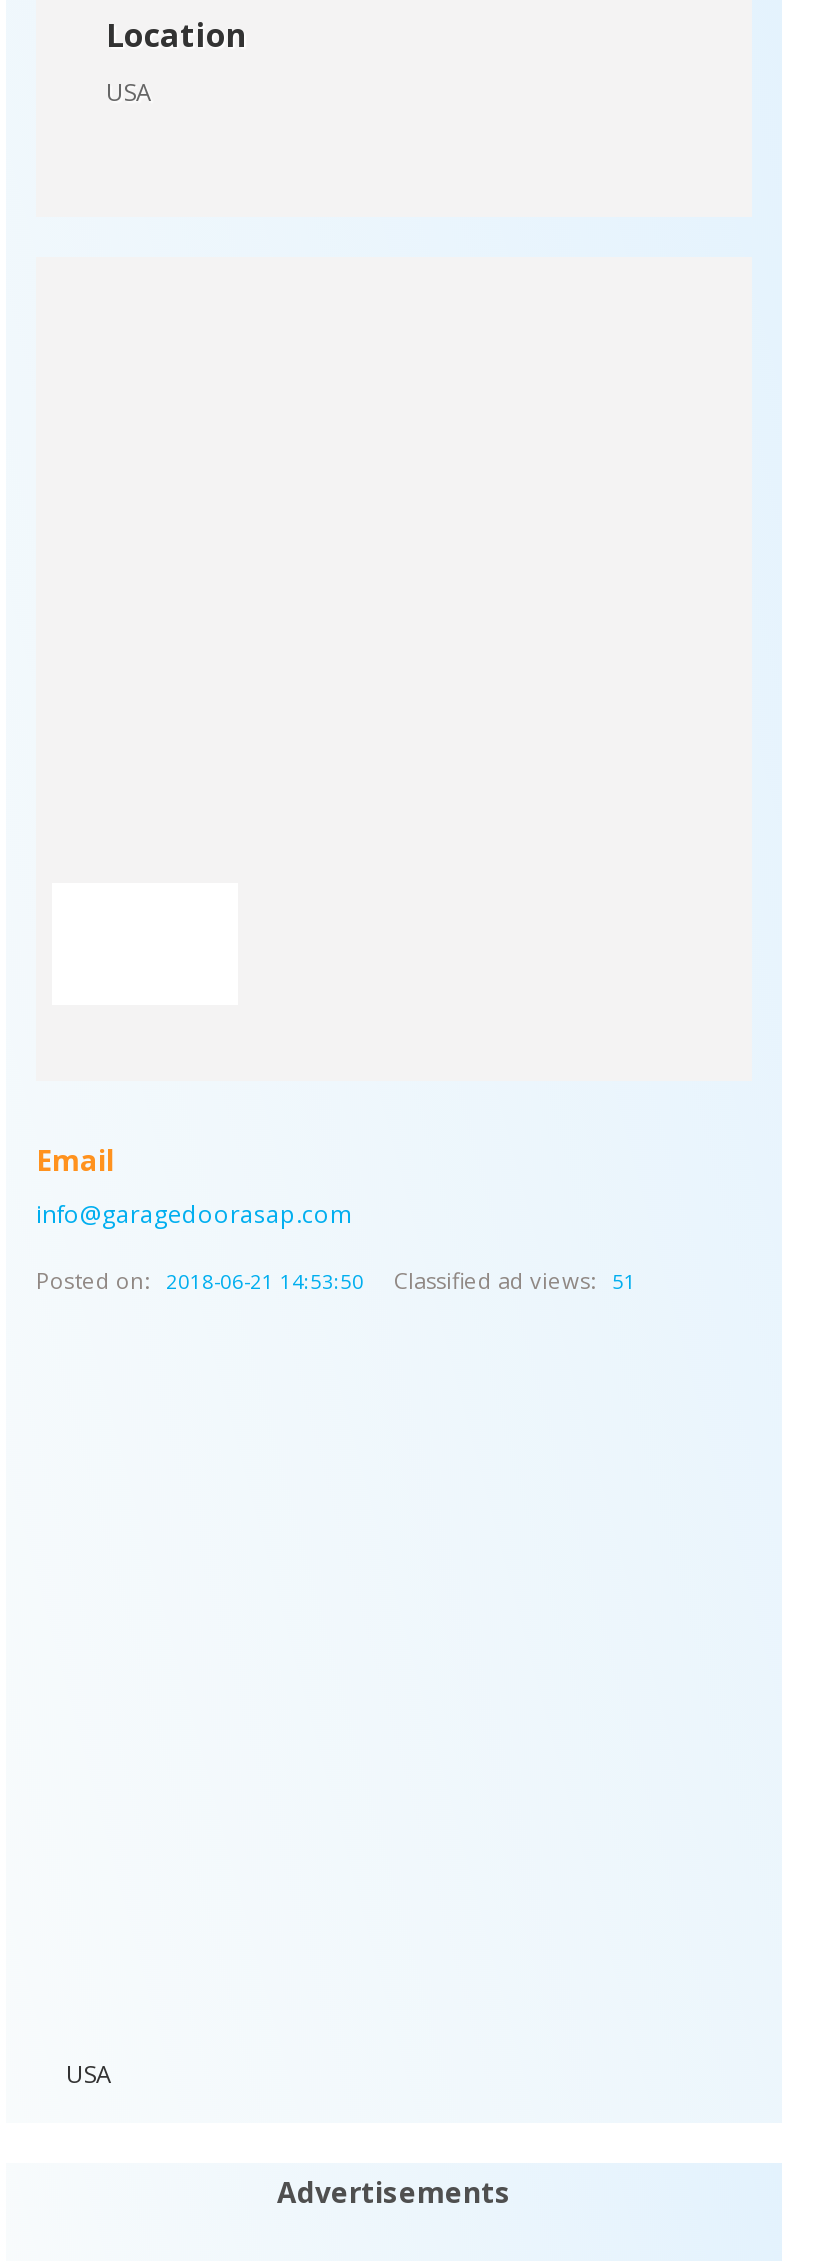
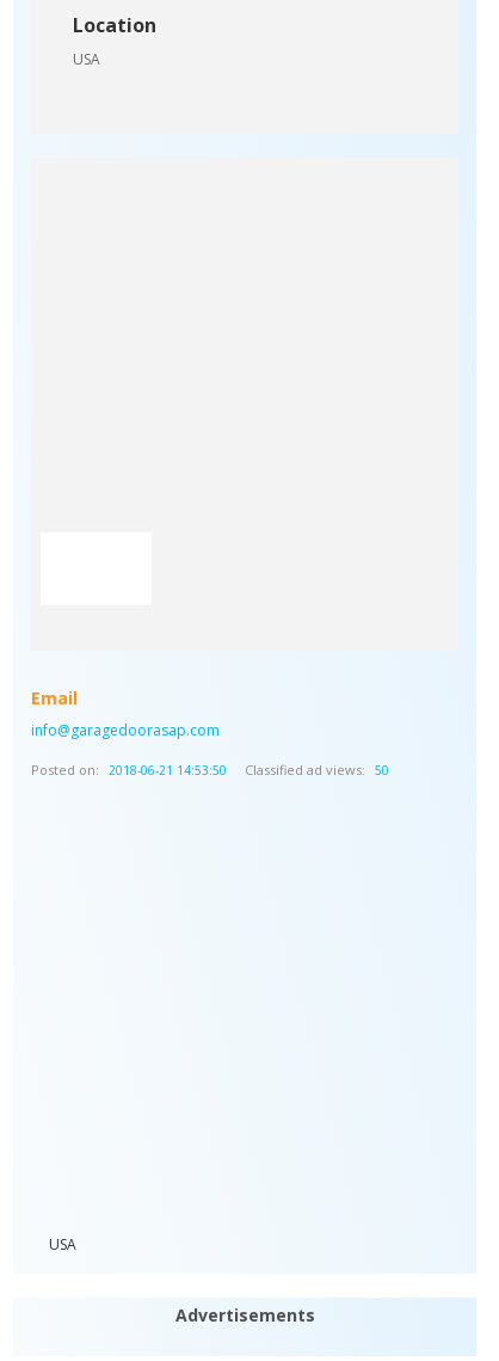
- Classified ad views: 51
+ Classified ad views: 50
